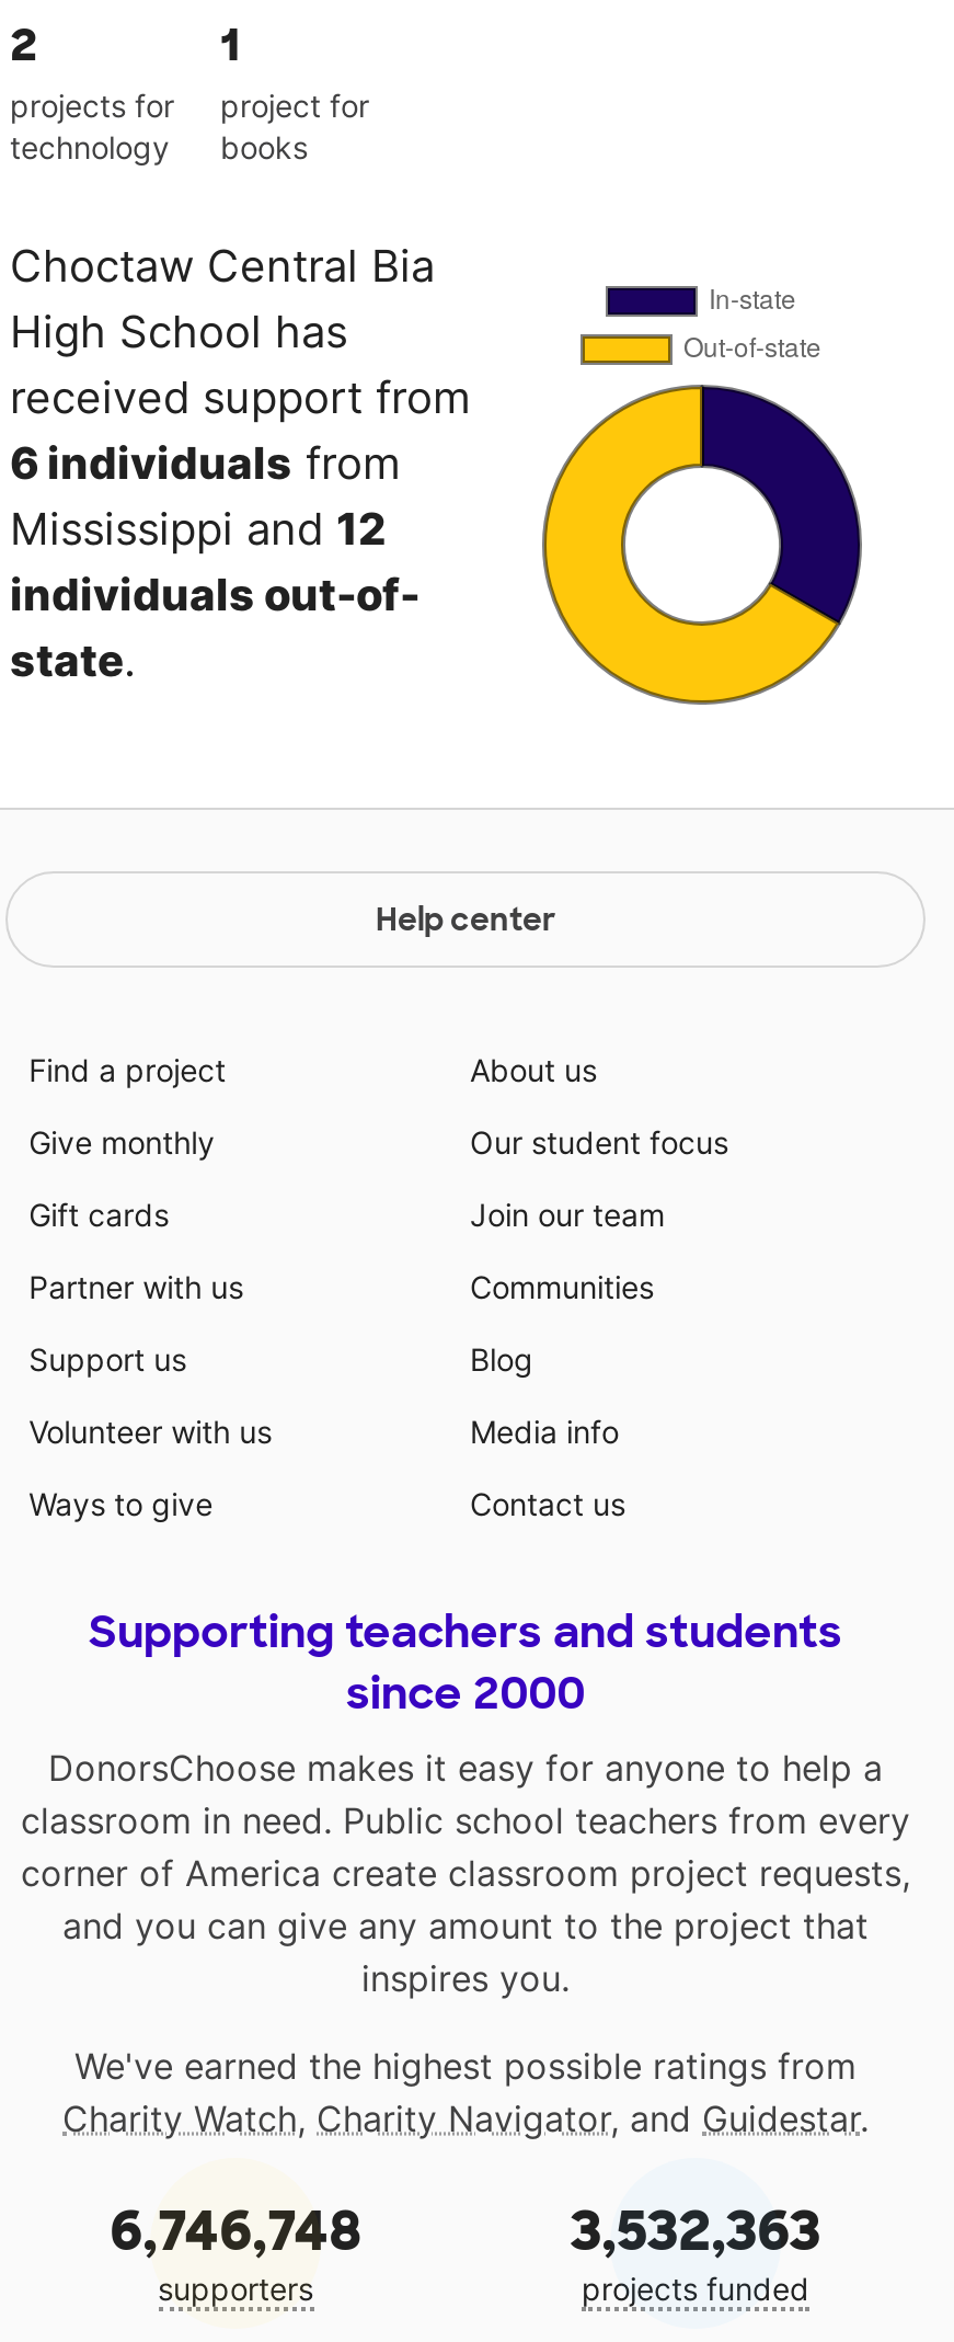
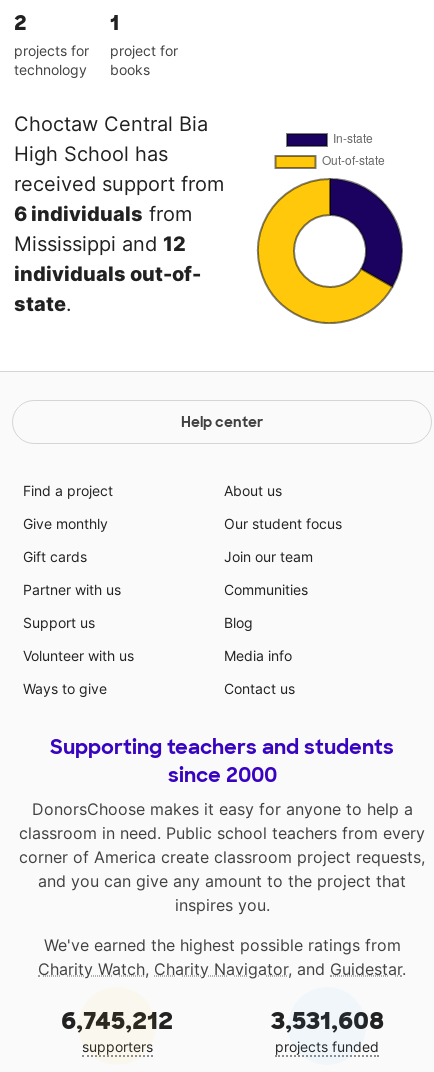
- 6,746,748
+ 6,745,212

- 3,532,363
+ 3,531,608
